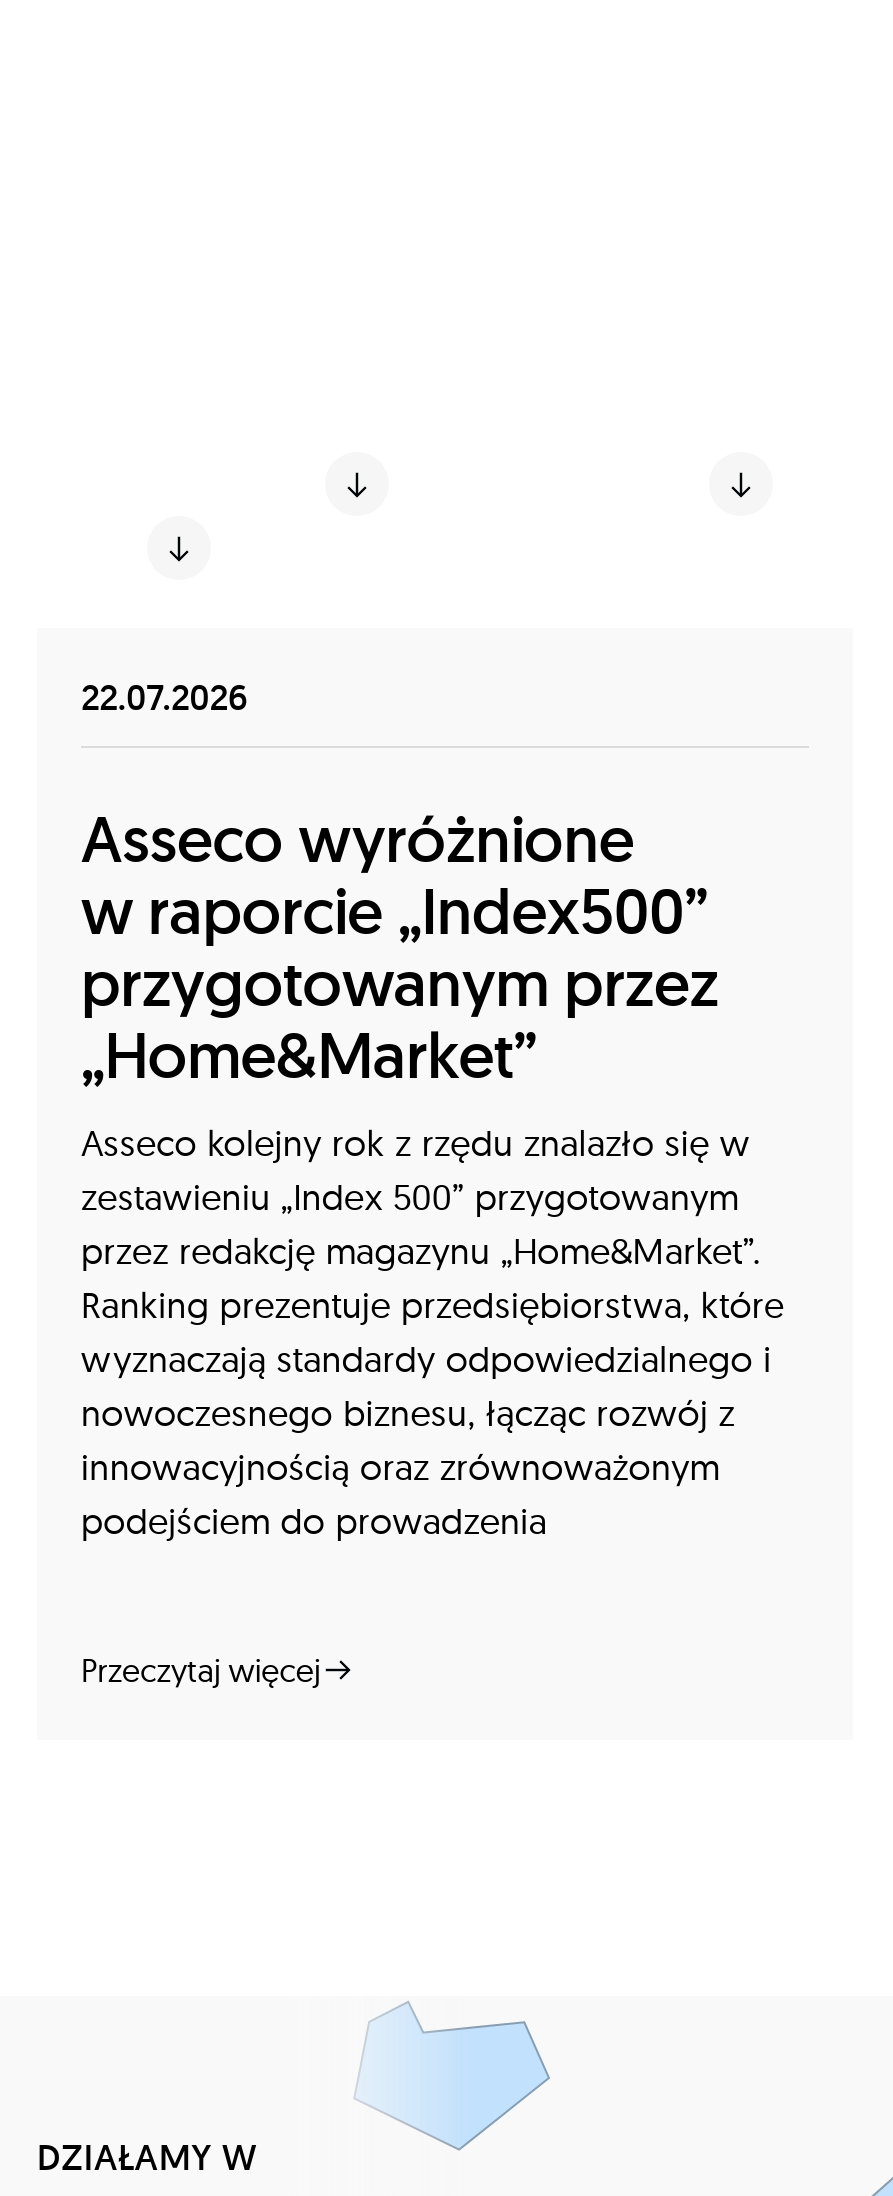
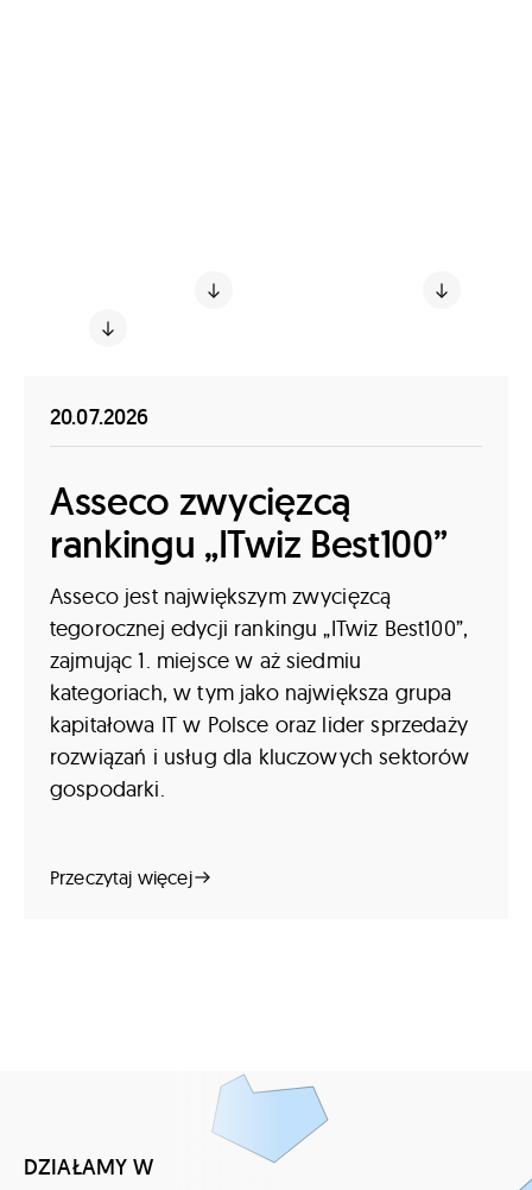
- 22.07.2026
+ 20.07.2026

- Asseco wyróżnione
- w raporcie „Index500”
- przygotowanym przez
- „Home&Market”
- Asseco kolejny rok z rzędu znalazło się w
- zestawieniu „Index 500” przygotowanym
- przez redakcję magazynu „Home&Market”.
- Ranking prezentuje przedsiębiorstwa, które
- wyznaczają standardy odpowiedzialnego i
- nowoczesnego biznesu, łącząc rozwój z
- innowacyjnością oraz zrównoważonym
- podejściem do prowadzenia
+ Asseco zwycięzcą
+ rankingu „ITwiz Best100”
+ Asseco jest największym zwycięzcą
+ tegorocznej edycji rankingu „ITwiz Best100”,
+ zajmując 1. miejsce w aż siedmiu
+ kategoriach, w tym jako największa grupa
+ kapitałowa IT w Polsce oraz lider sprzedaży
+ rozwiązań i usług dla kluczowych sektorów
+ gospodarki.
